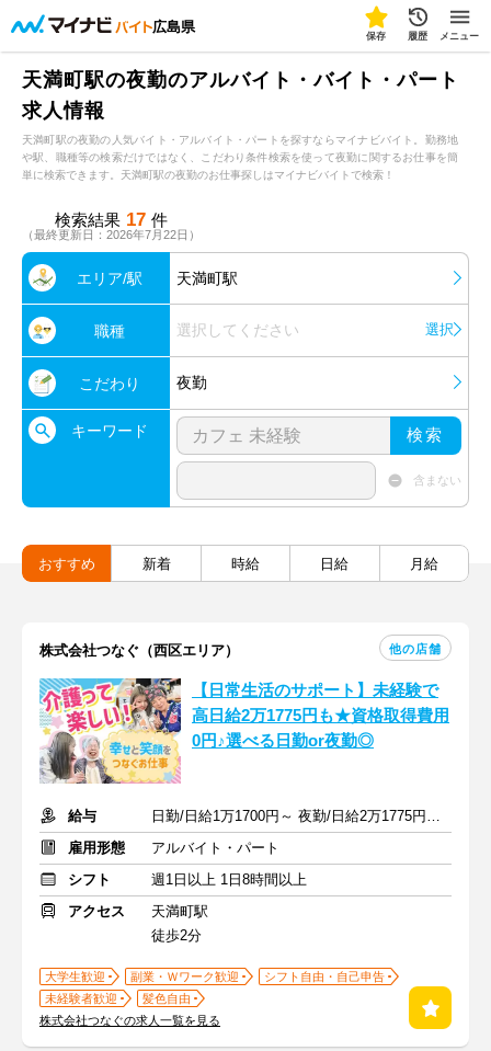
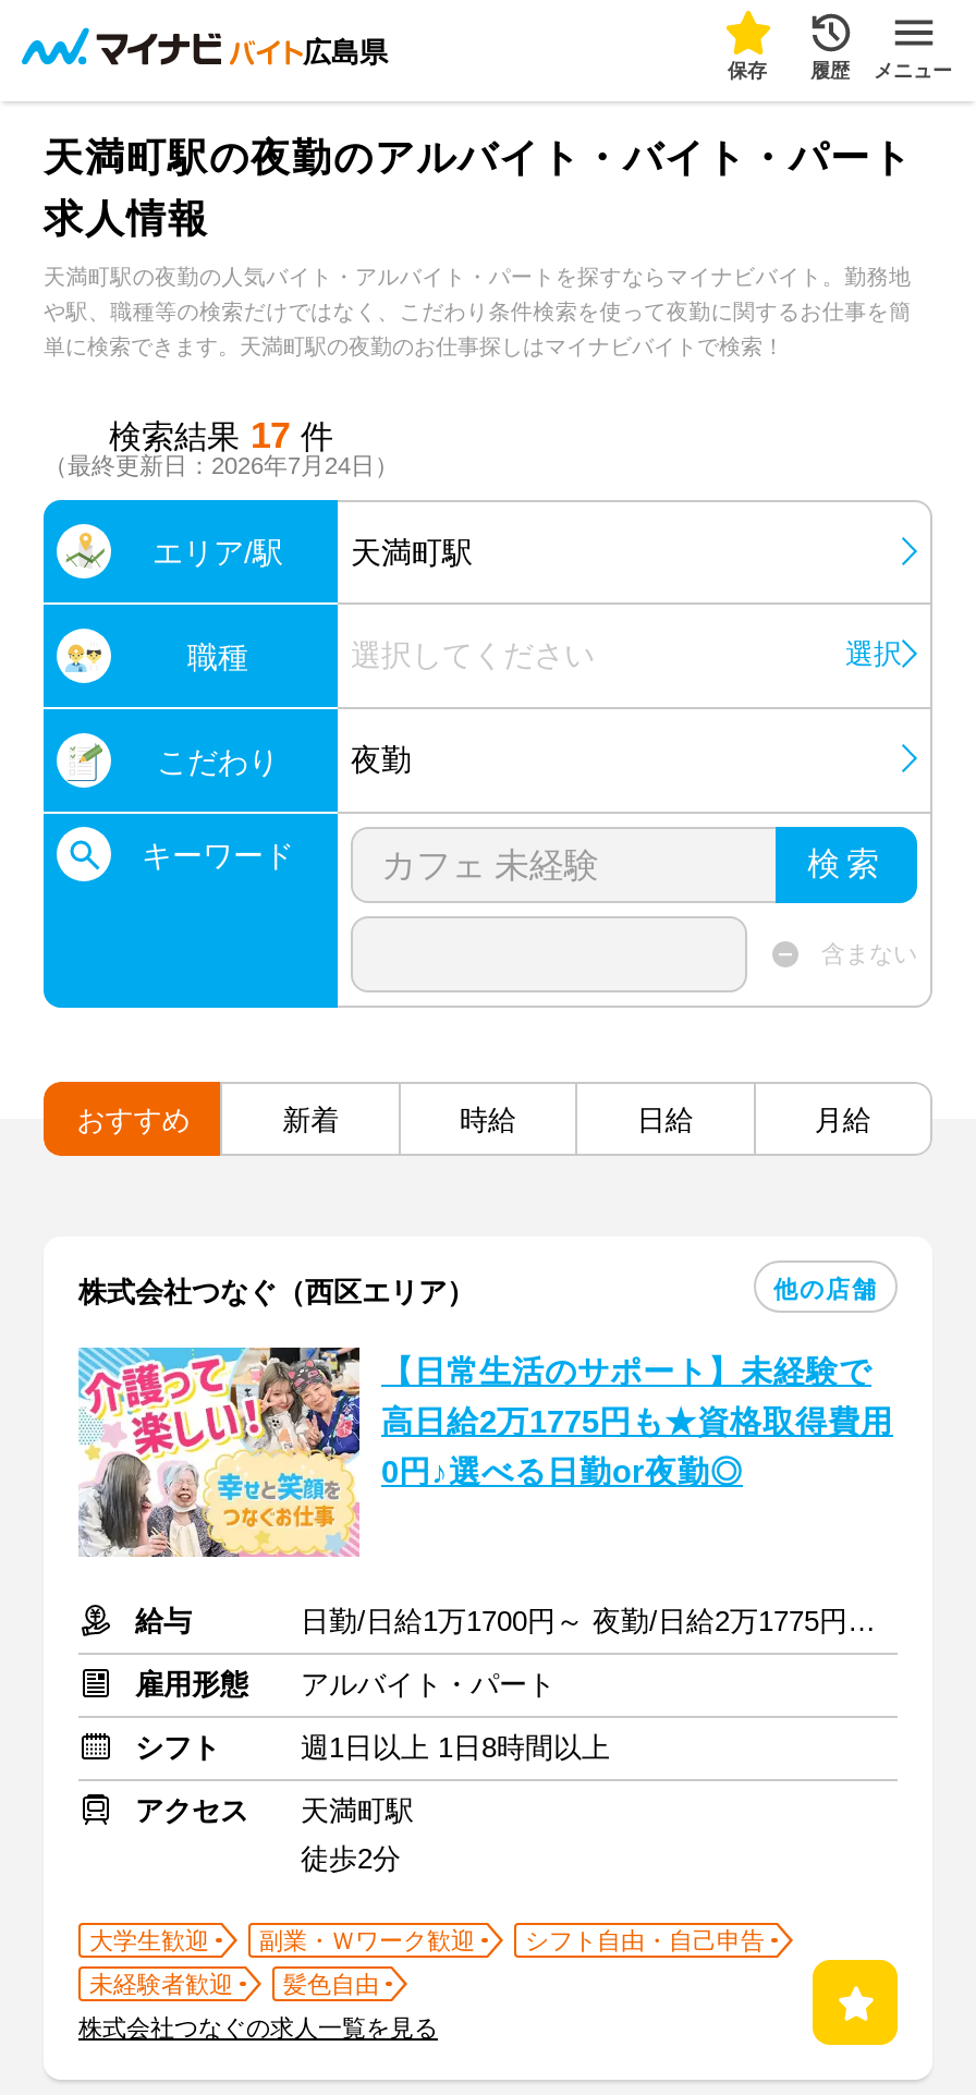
- （最終更新日：2026年7月22日）
+ （最終更新日：2026年7月24日）
